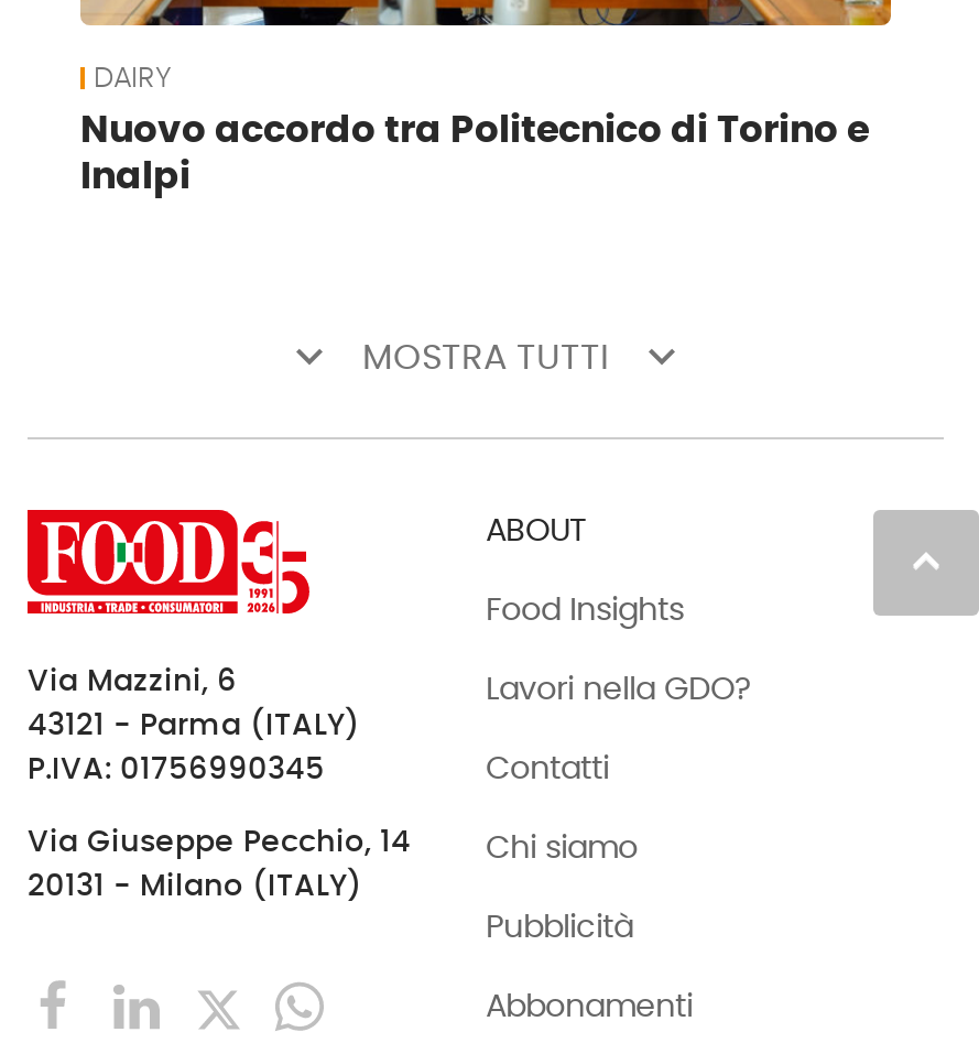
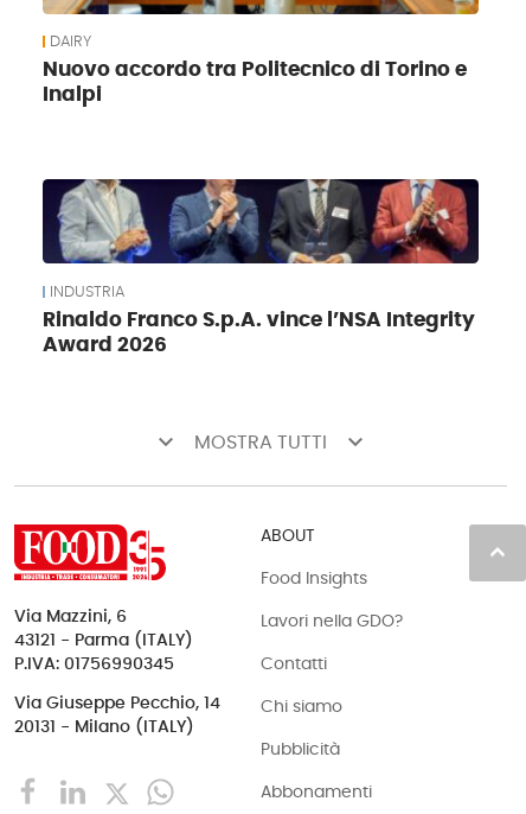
+ [image]
+ INDUSTRIA
+ Rinaldo Franco S.p.A. vince l’NSA Integrity
+ Award 2026
